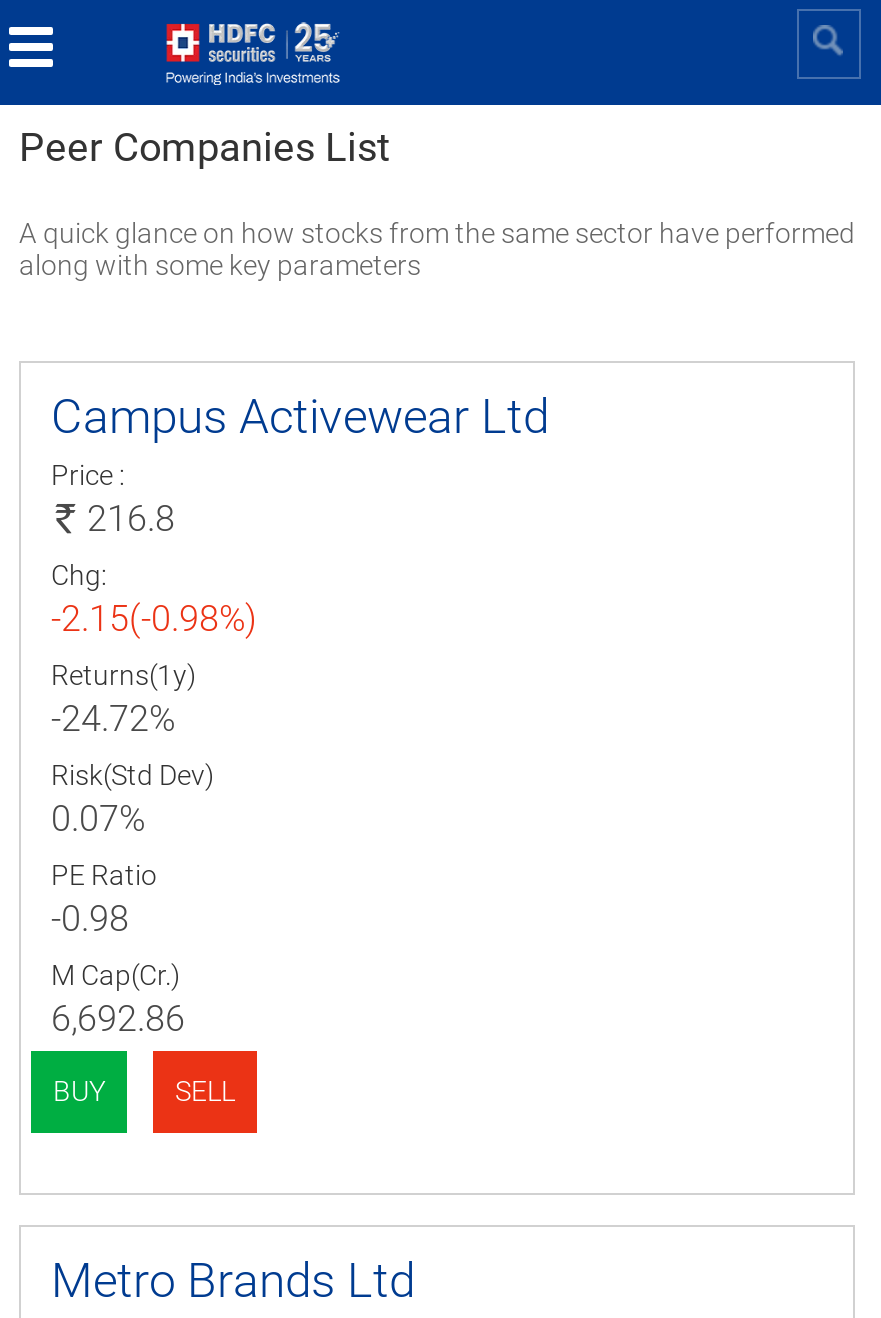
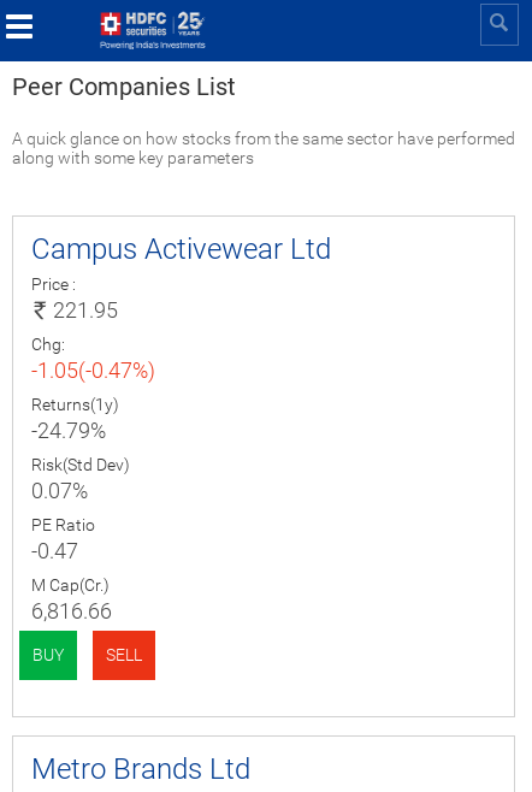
- 216.8
+ 221.95

- -2.15(-0.98%)
+ -1.05(-0.47%)

- -24.72%
+ -24.79%

- -0.98
+ -0.47

- 6,692.86
+ 6,816.66
